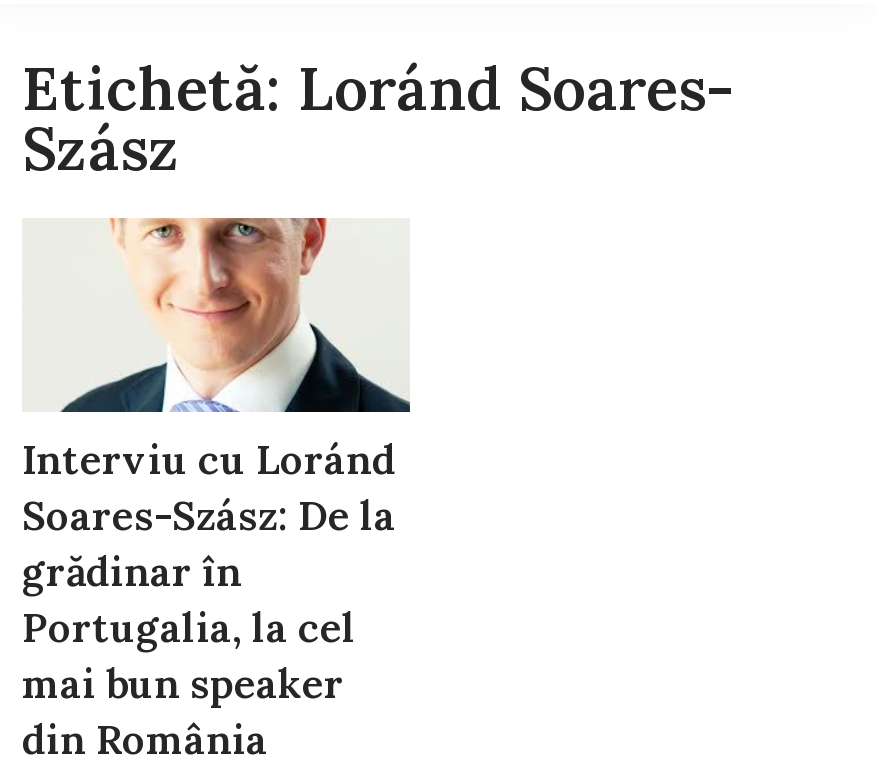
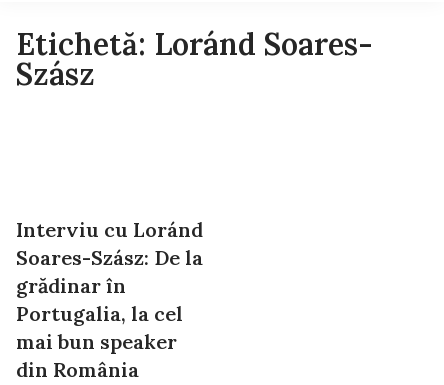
- [image]
